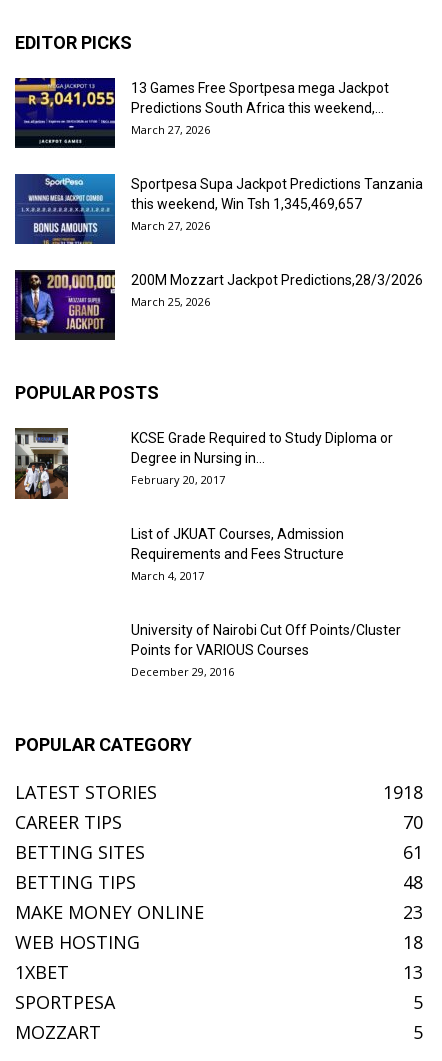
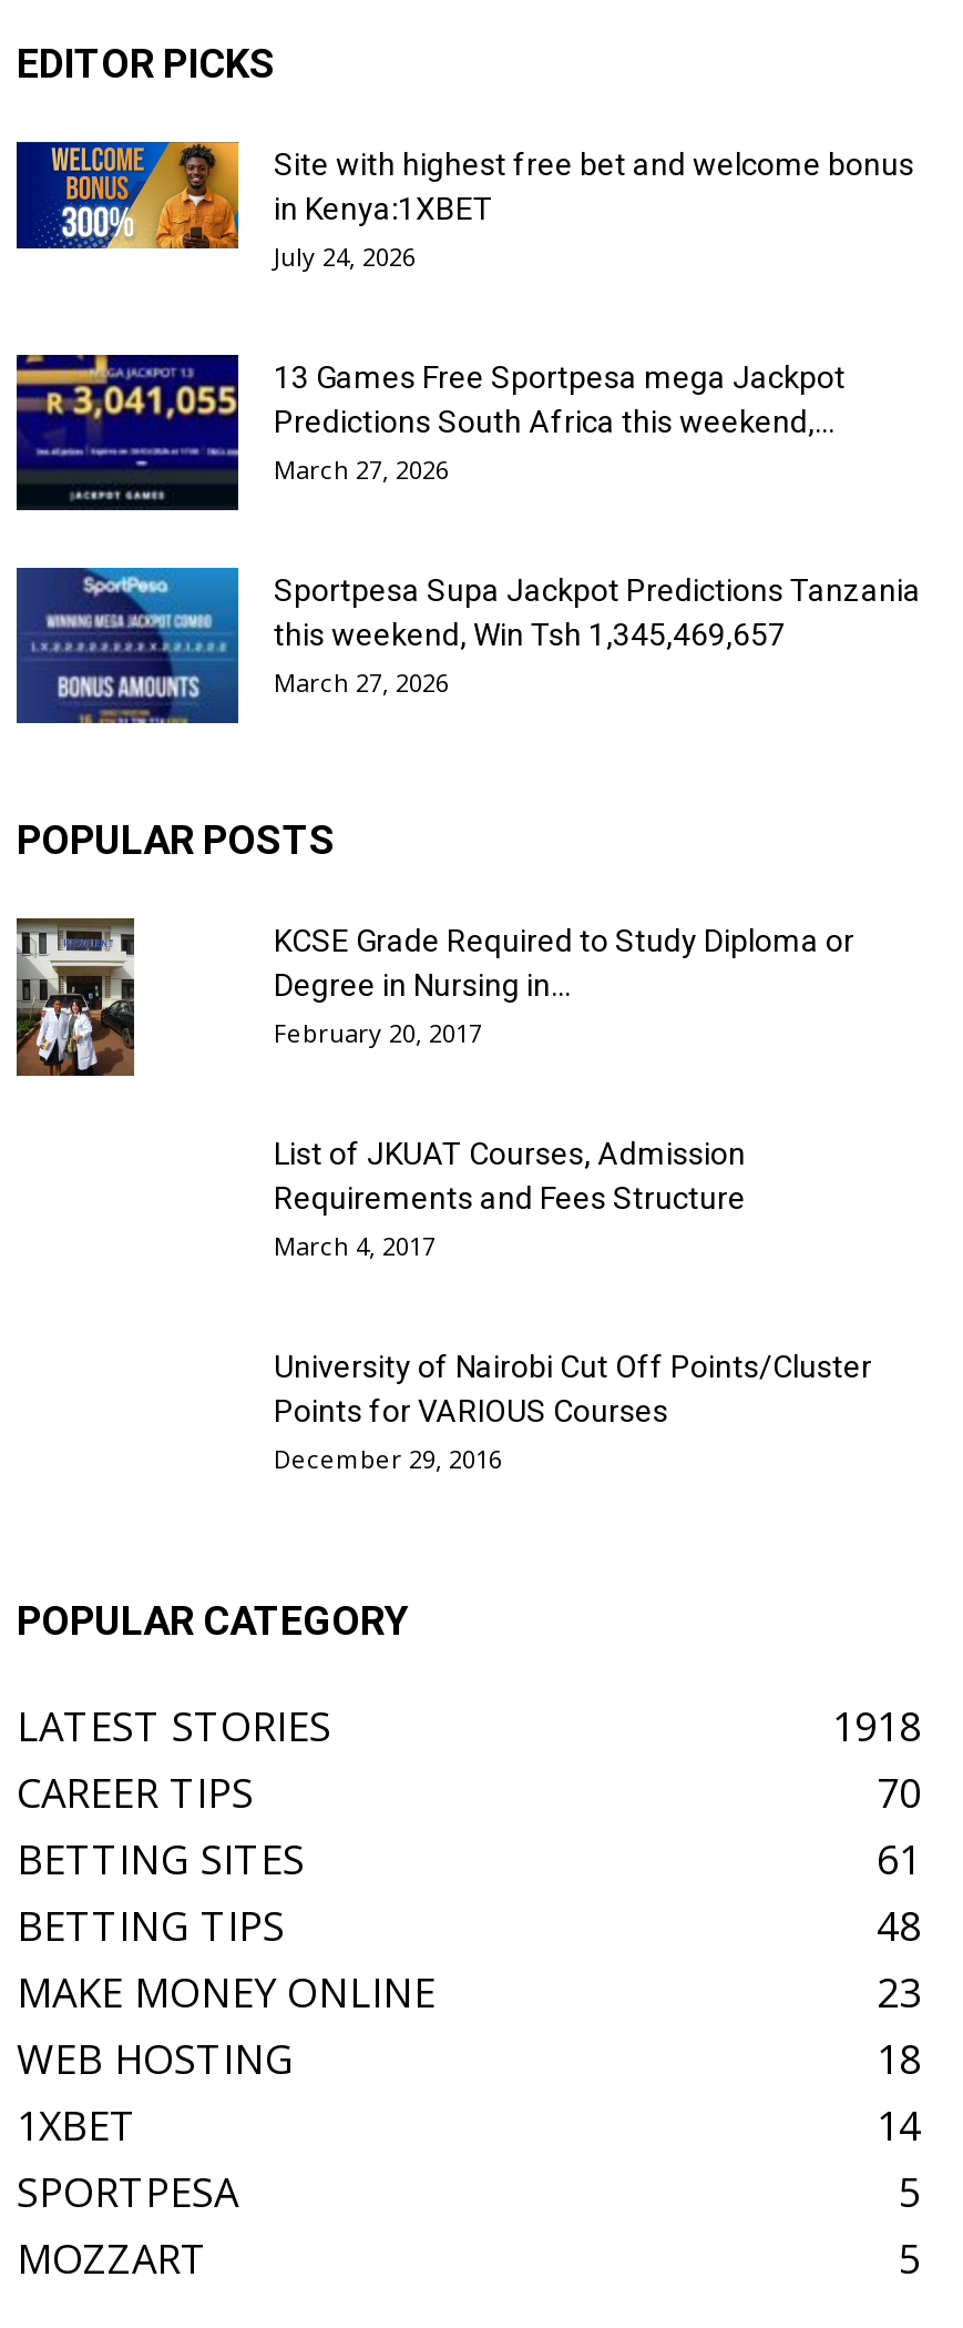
+ [image]
+ Site with highest free bet and welcome bonus
+ in Kenya:1XBET
+ July 24, 2026

moved down: [image] | 13 Games Free Sportpesa mega Jackpot | Predictions South Africa this weekend,... | March 27, 2026 | Sportpesa Supa Jackpot Predictions Tanzania | this weekend, Win Tsh 1,345,469,657 | March 27, 2026

- [image]
- 200M Mozzart Jackpot Predictions,28/3/2026
- March 25, 2026

- 13
+ 14
